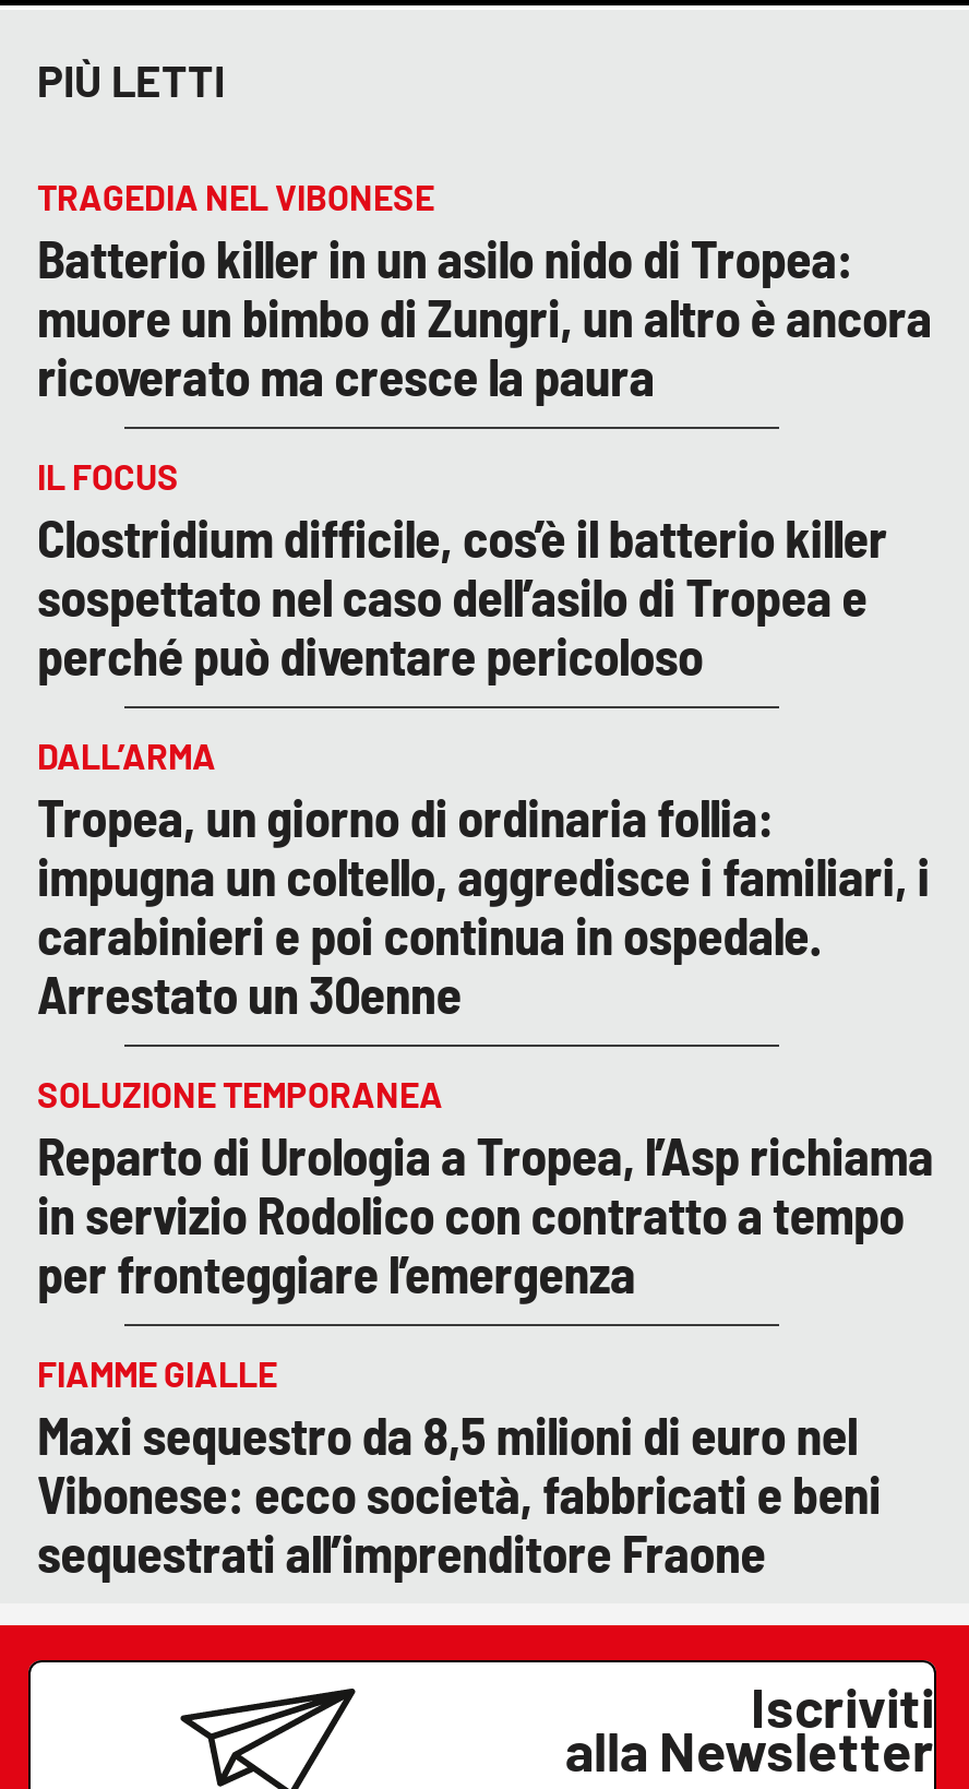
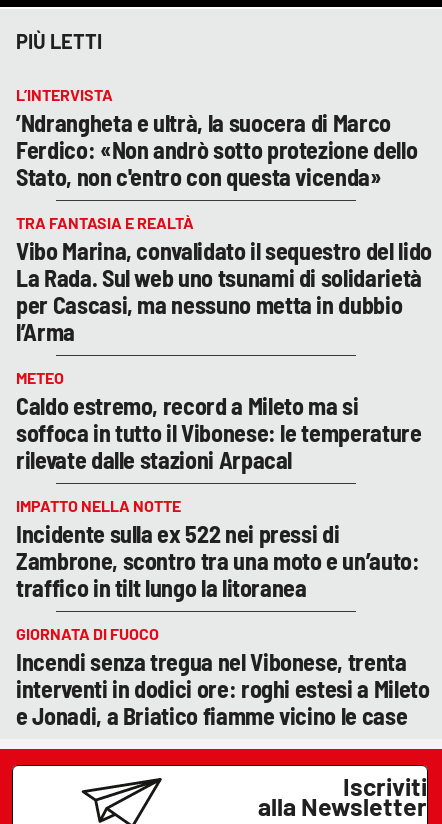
- TRAGEDIA NEL VIBONESE
- Batterio killer in un asilo nido di Tropea:
- muore un bimbo di Zungri, un altro è ancora
- ricoverato ma cresce la paura
+ L’INTERVISTA
+ ’Ndrangheta e ultrà, la suocera di Marco
+ Ferdico: «Non andrò sotto protezione dello
+ Stato, non c'entro con questa vicenda»

- IL FOCUS
- Clostridium difficile, cos’è il batterio killer
- sospettato nel caso dell’asilo di Tropea e
- perché può diventare pericoloso
+ TRA FANTASIA E REALTÀ
+ Vibo Marina, convalidato il sequestro del lido
+ La Rada. Sul web uno tsunami di solidarietà
+ per Cascasi, ma nessuno metta in dubbio
+ l’Arma

- DALL’ARMA
- Tropea, un giorno di ordinaria follia:
- impugna un coltello, aggredisce i familiari, i
- carabinieri e poi continua in ospedale.
- Arrestato un 30enne
+ METEO
+ Caldo estremo, record a Mileto ma si
+ soffoca in tutto il Vibonese: le temperature
+ rilevate dalle stazioni Arpacal

- SOLUZIONE TEMPORANEA
- Reparto di Urologia a Tropea, l’Asp richiama
- in servizio Rodolico con contratto a tempo
- per fronteggiare l’emergenza
+ IMPATTO NELLA NOTTE
+ Incidente sulla ex 522 nei pressi di
+ Zambrone, scontro tra una moto e un’auto:
+ traffico in tilt lungo la litoranea

- FIAMME GIALLE
- Maxi sequestro da 8,5 milioni di euro nel
- Vibonese: ecco società, fabbricati e beni
- sequestrati all’imprenditore Fraone
+ GIORNATA DI FUOCO
+ Incendi senza tregua nel Vibonese, trenta
+ interventi in dodici ore: roghi estesi a Mileto
+ e Jonadi, a Briatico fiamme vicino le case
